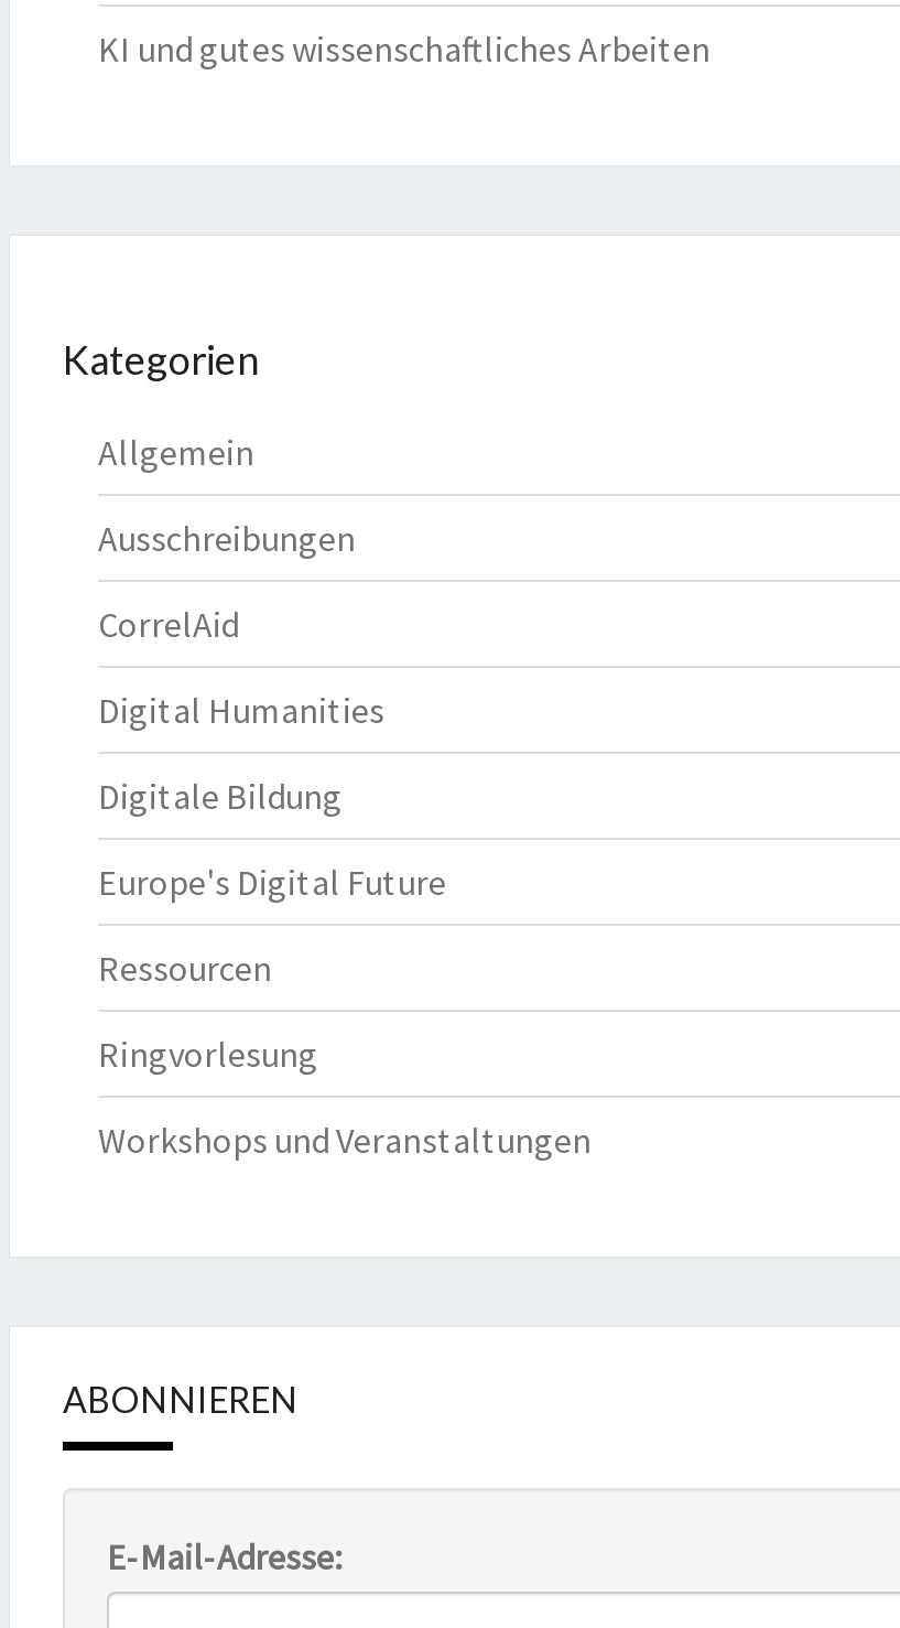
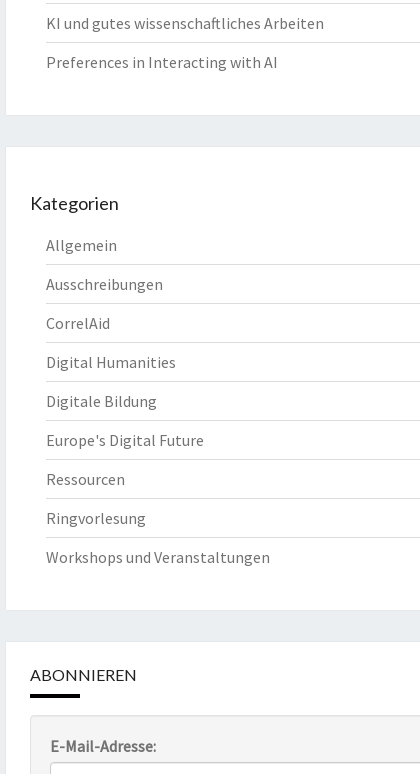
+ Preferences in Interacting with AI
